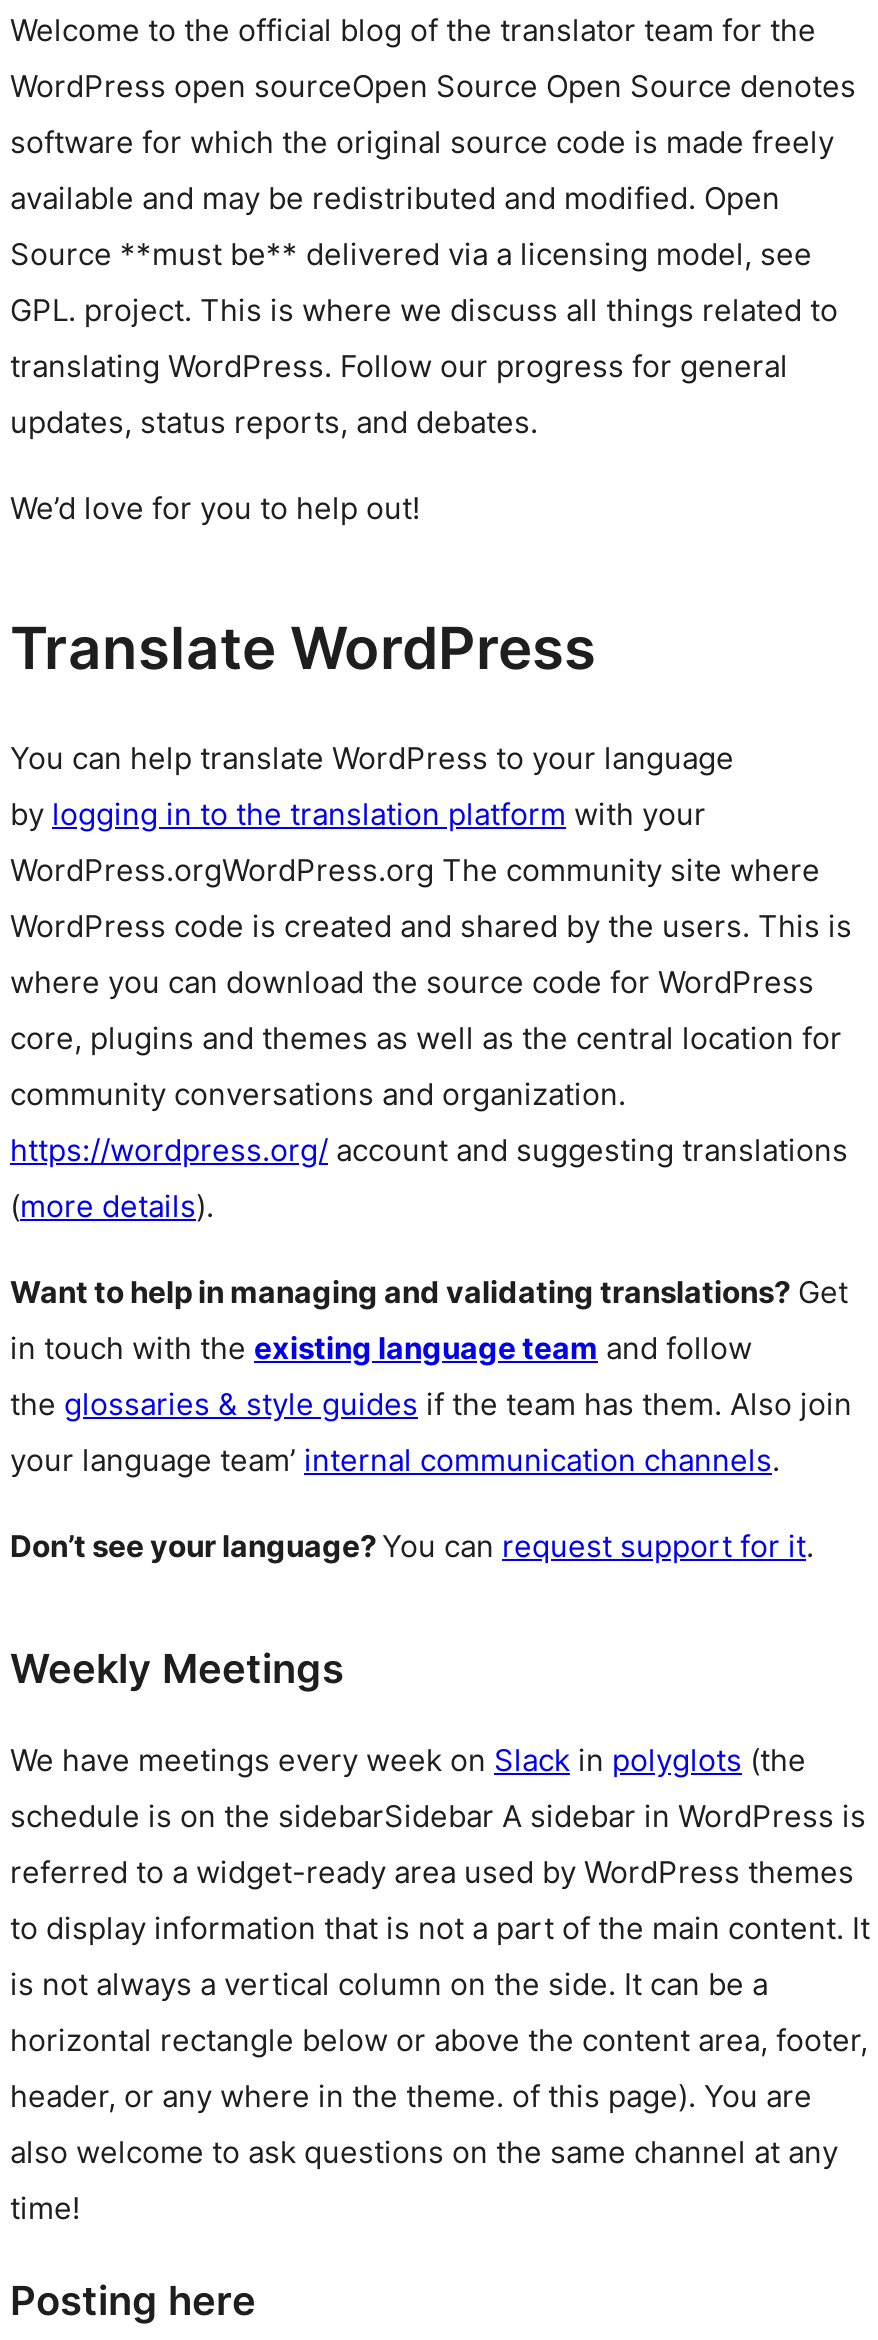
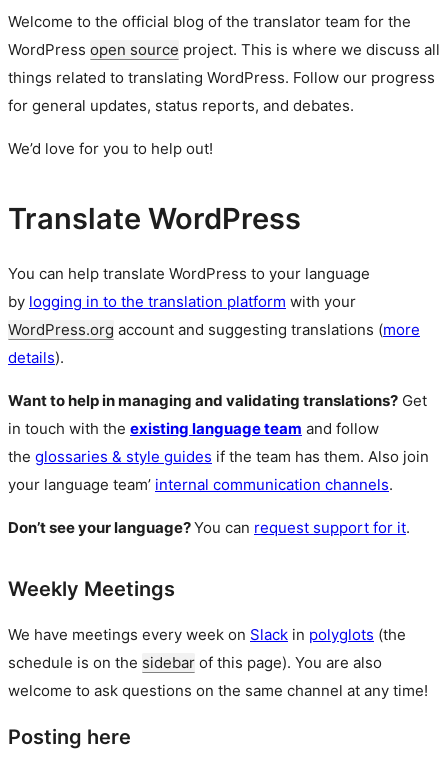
- WordPress open sourceOpen Source Open Source denotes
- software for which the original source code is made freely
- available and may be redistributed and modified. Open
- Source **must be** delivered via a licensing model, see
- GPL. project. This is where we discuss all things related to
- translating WordPress. Follow our progress for general
- updates, status reports, and debates.
+ WordPress open source project. This is where we discuss all
+ things related to translating WordPress. Follow our progress
+ for general updates, status reports, and debates.

- WordPress.orgWordPress.org The community site where
- WordPress code is created and shared by the users. This is
- where you can download the source code for WordPress
- core, plugins and themes as well as the central location for
- community conversations and organization.
- https://wordpress.org/ account and suggesting translations
- (more details).
+ WordPress.org account and suggesting translations (more
+ details).

- schedule is on the sidebarSidebar A sidebar in WordPress is
- referred to a widget-ready area used by WordPress themes
- to display information that is not a part of the main content. It
- is not always a vertical column on the side. It can be a
- horizontal rectangle below or above the content area, footer,
- header, or any where in the theme. of this page). You are
- also welcome to ask questions on the same channel at any
- time!
+ schedule is on the sidebar of this page). You are also
+ welcome to ask questions on the same channel at any time!
